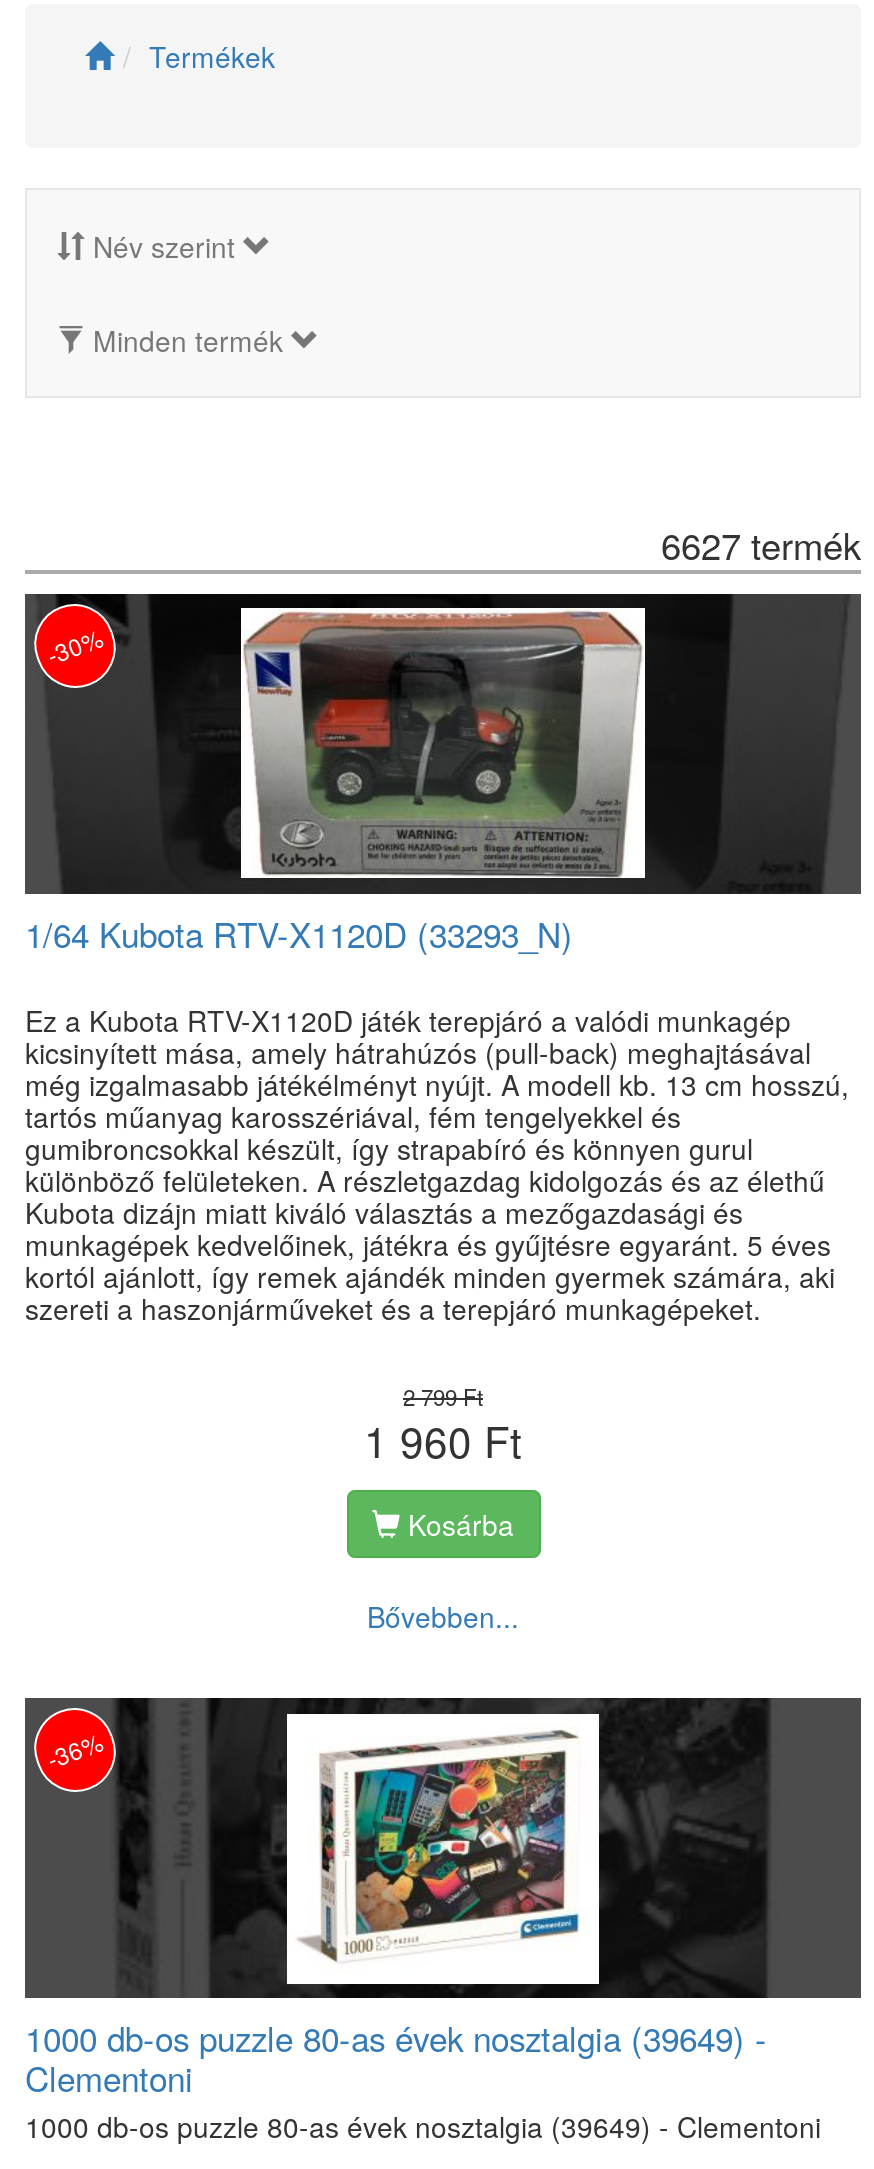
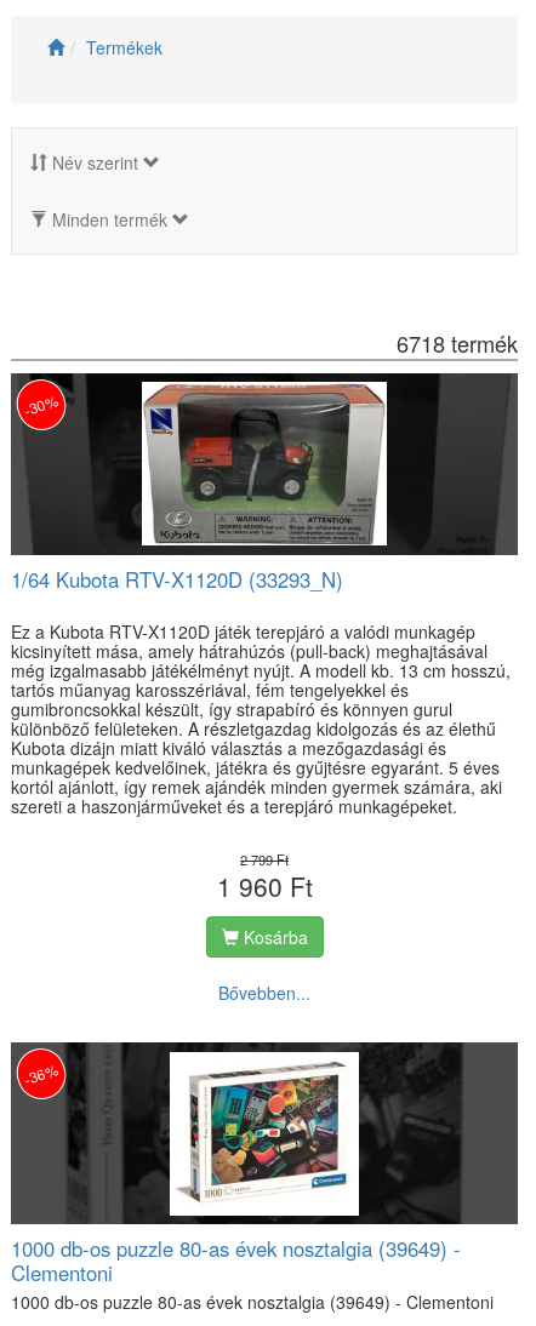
- 6627 termék
+ 6718 termék
